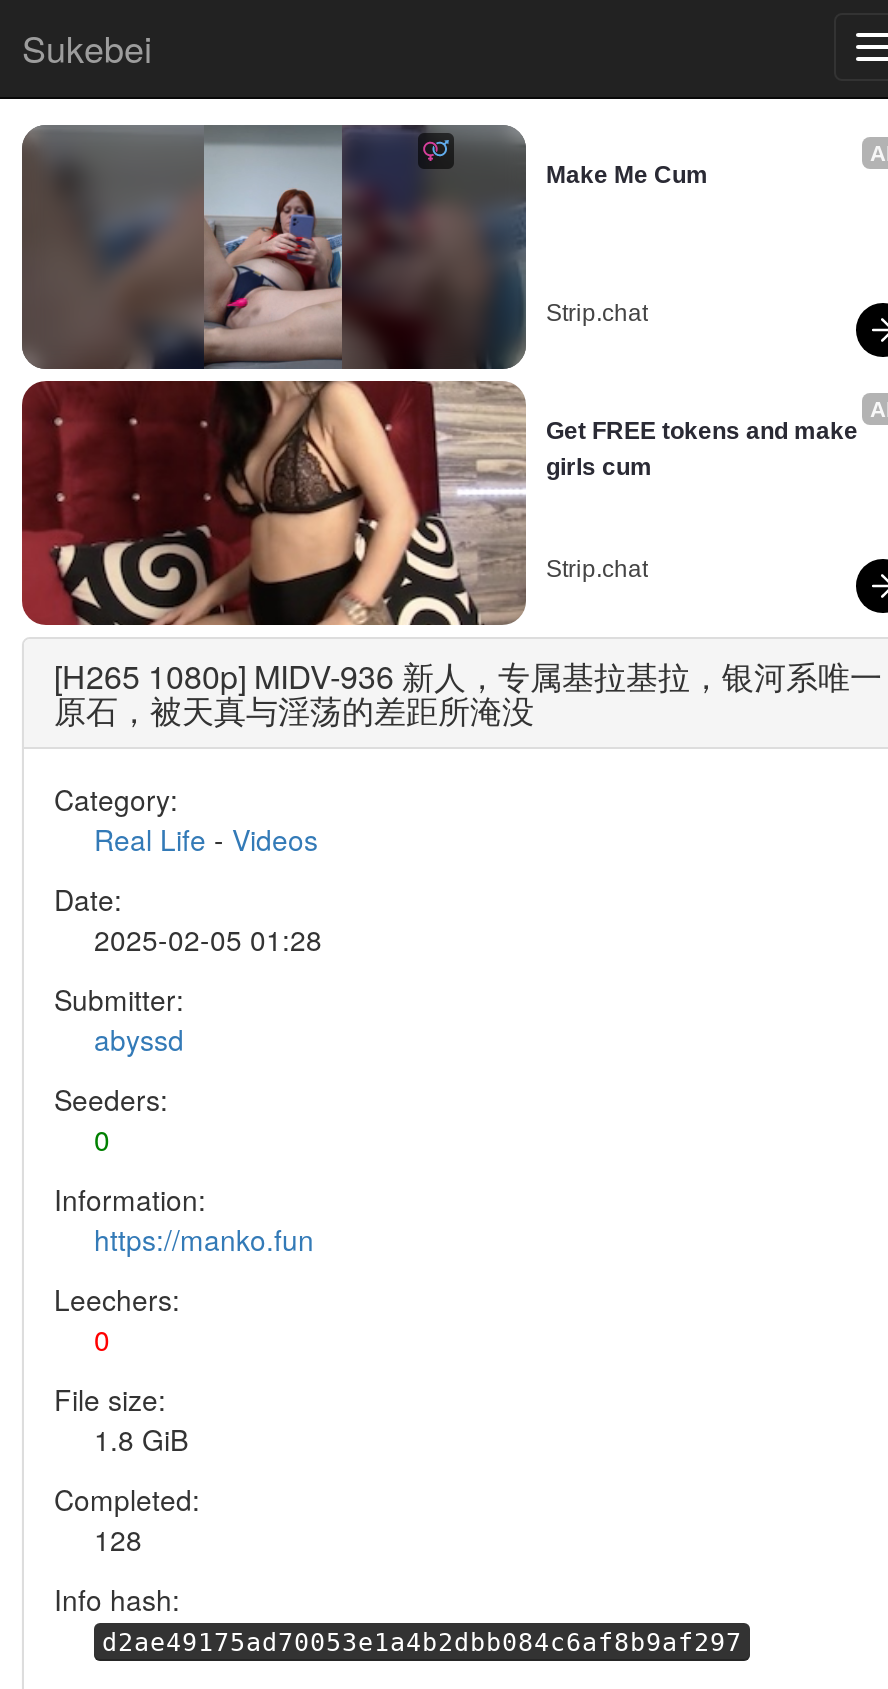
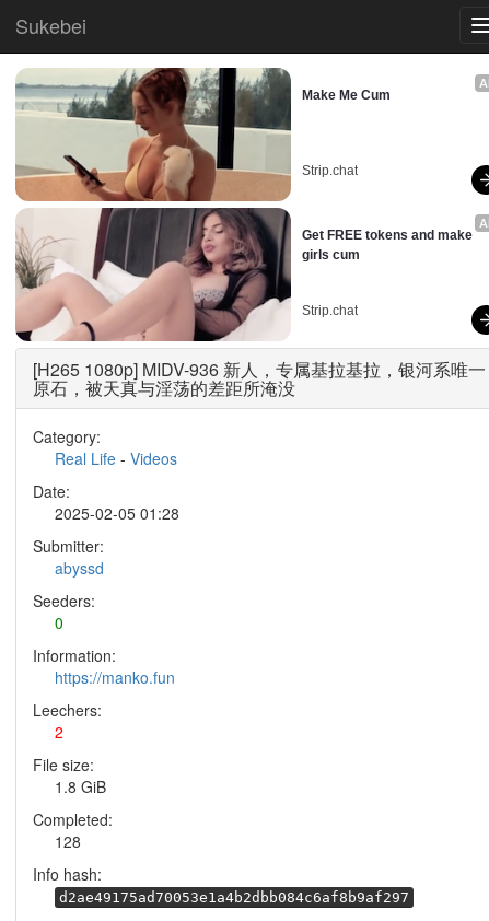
- [image]
+ [image]

- 0
+ 2
